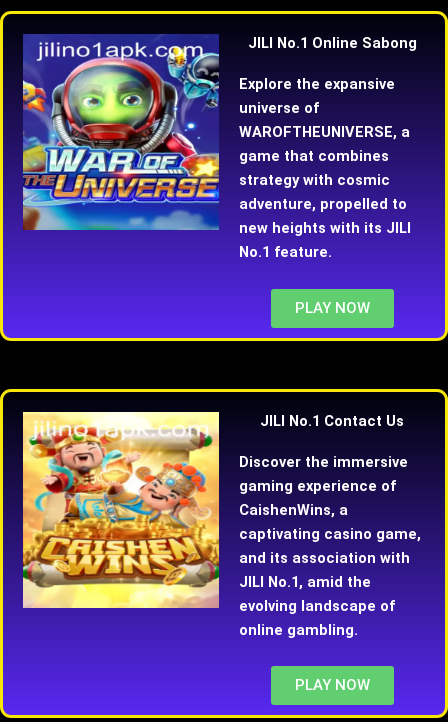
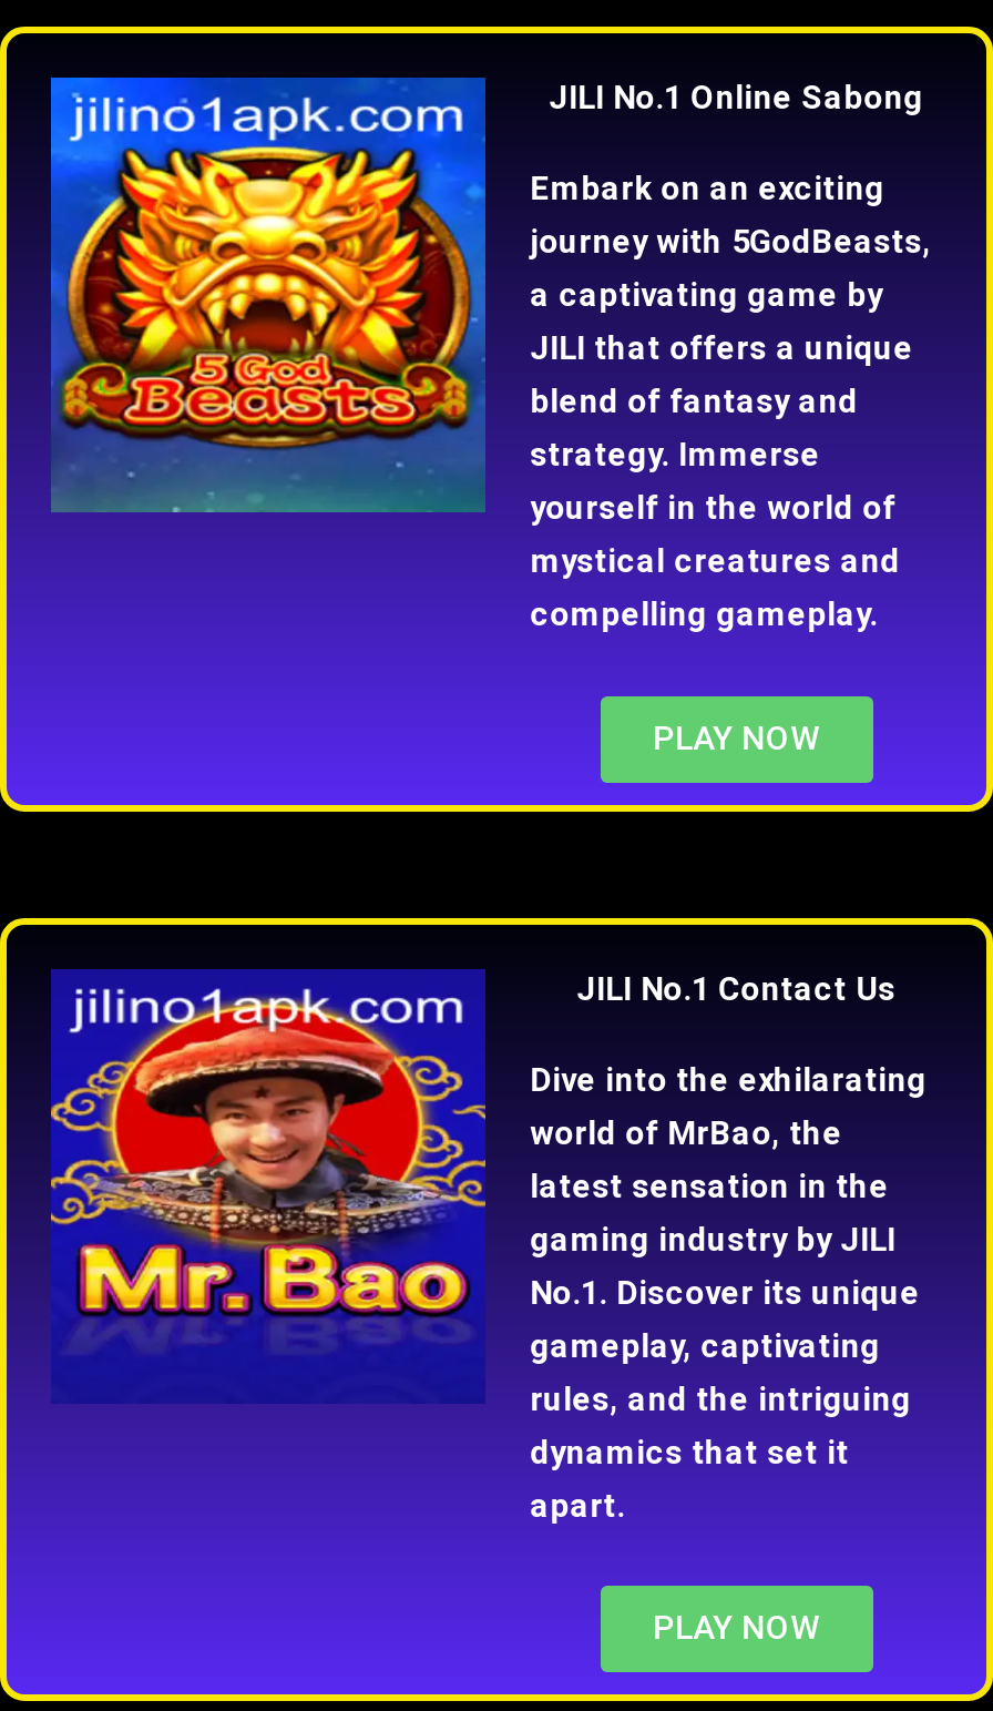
- [image]
- Explore the expansive
- universe of
- WAROFTHEUNIVERSE, a
- game that combines
- strategy with cosmic
- adventure, propelled to
- new heights with its JILI
- No.1 feature.
+ [image]
+ Embark on an exciting
+ journey with 5GodBeasts,
+ a captivating game by
+ JILI that offers a unique
+ blend of fantasy and
+ strategy. Immerse
+ yourself in the world of
+ mystical creatures and
+ compelling gameplay.

- [image]
- Discover the immersive
- gaming experience of
- CaishenWins, a
- captivating casino game,
- and its association with
- JILI No.1, amid the
- evolving landscape of
- online gambling.
+ [image]
+ Dive into the exhilarating
+ world of MrBao, the
+ latest sensation in the
+ gaming industry by JILI
+ No.1. Discover its unique
+ gameplay, captivating
+ rules, and the intriguing
+ dynamics that set it
+ apart.
